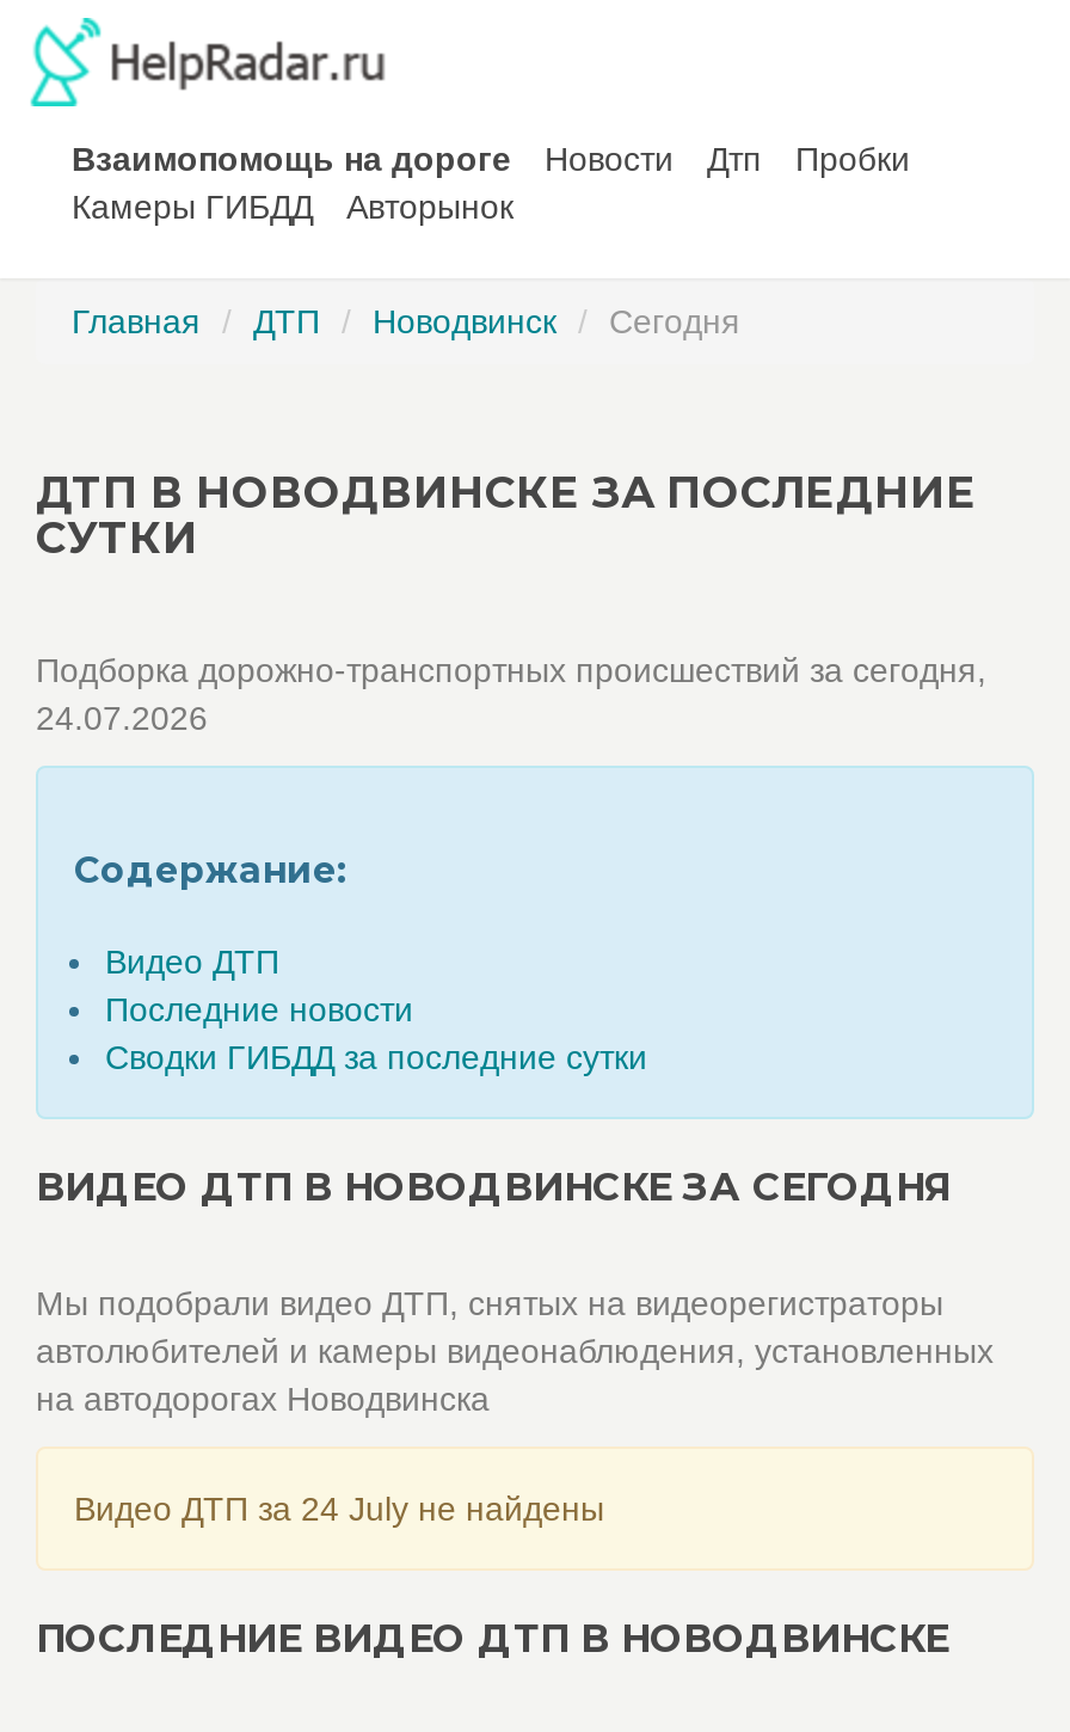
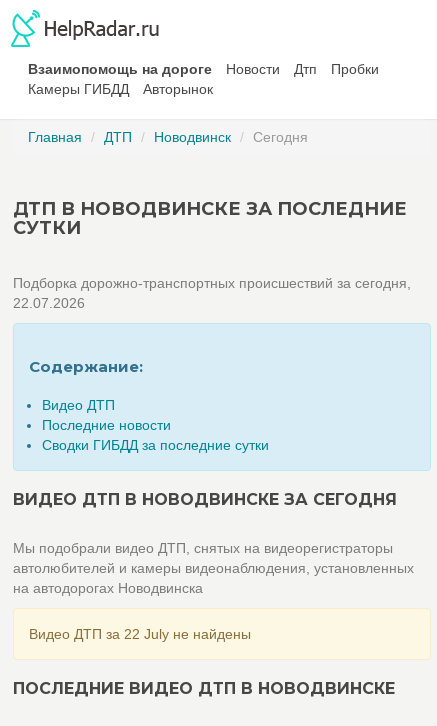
- 24.07.2026
+ 22.07.2026

- Видео ДТП за 24 July не найдены
+ Видео ДТП за 22 July не найдены
